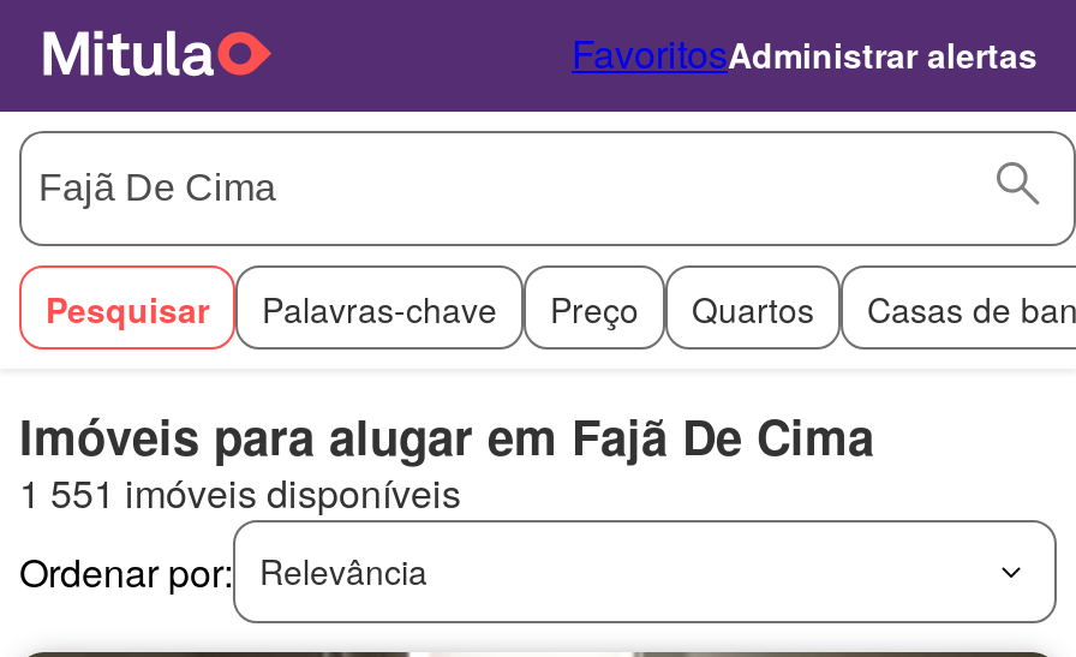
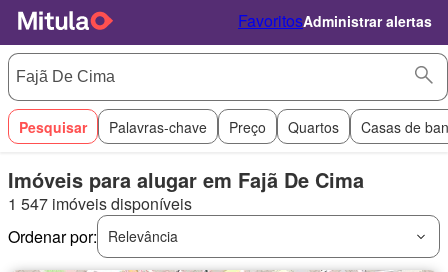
- 1 551 imóveis disponíveis
+ 1 547 imóveis disponíveis
